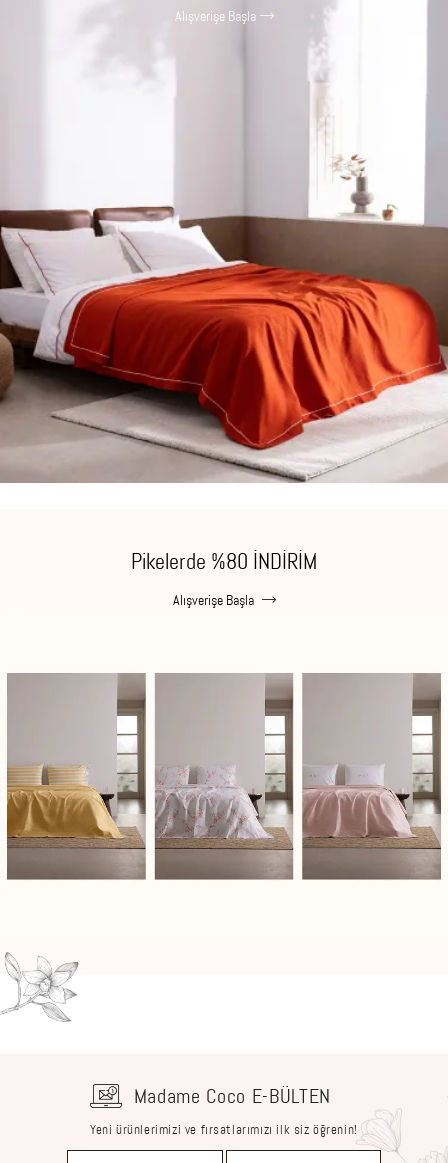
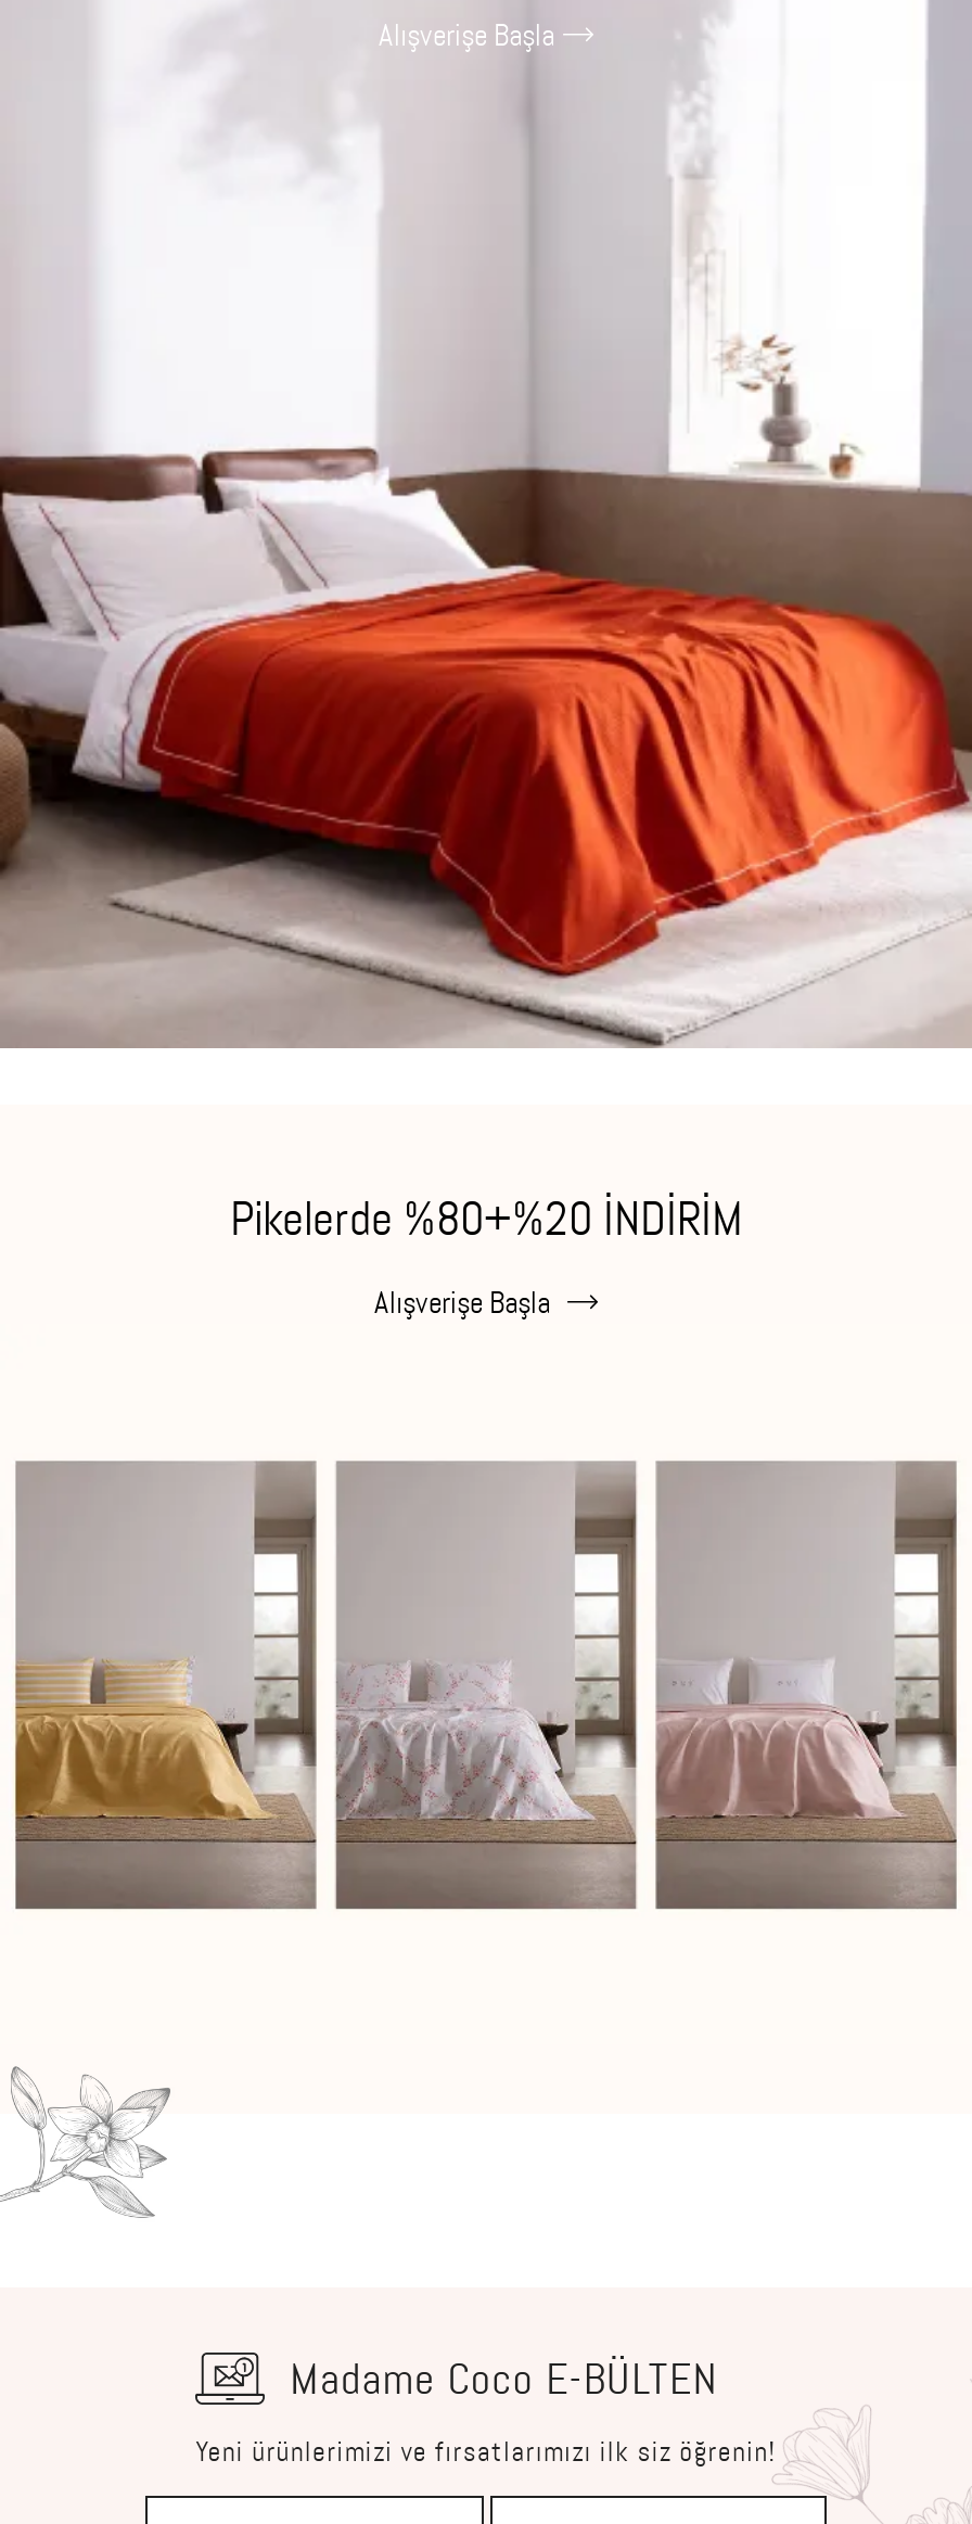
- Pikelerde %80 İNDİRİM
+ Pikelerde %80+%20 İNDİRİM
